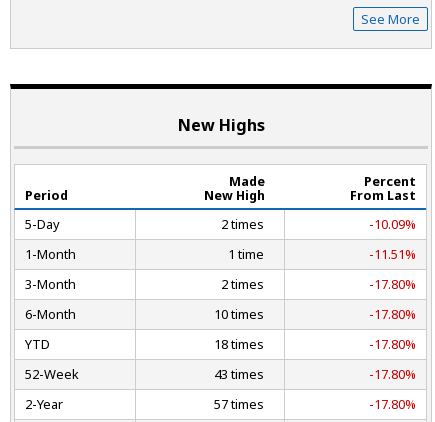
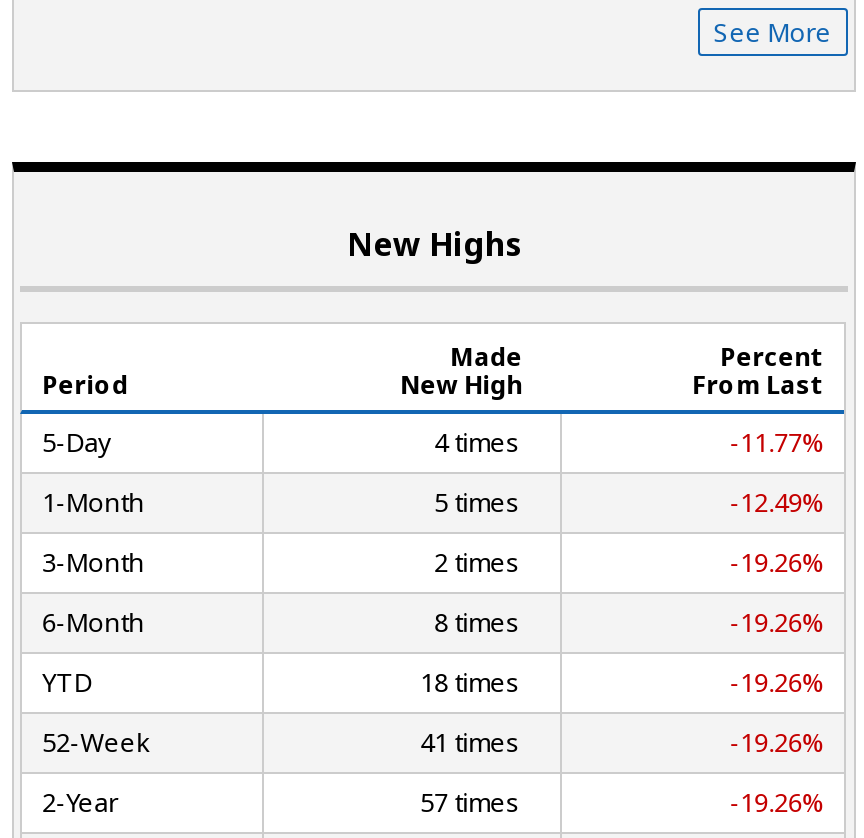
- 2 times
+ 4 times

- -10.09%
+ -11.77%

- 1 time
- -11.51%
+ 5 times
+ -12.49%

- -17.80%
+ -19.26%

- 10 times
+ 8 times

- -17.80%
+ -19.26%

- -17.80%
+ -19.26%

- 43 times
+ 41 times

- -17.80%
+ -19.26%

- -17.80%
+ -19.26%
